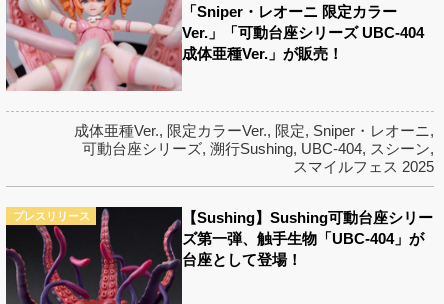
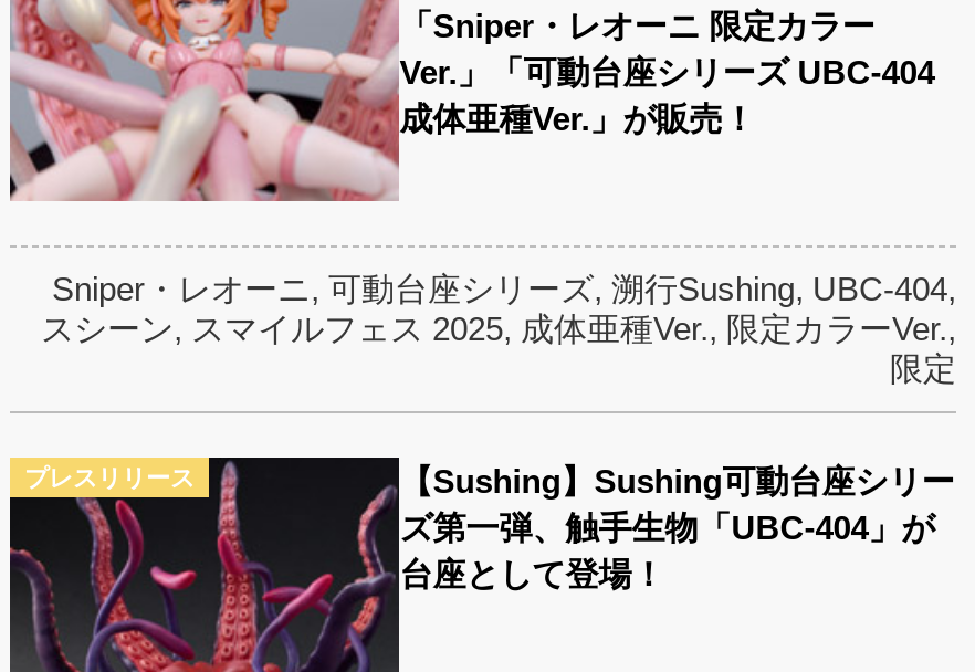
- 成体亜種Ver.,限定カラーVer.,限定, Sniper・レオーニ,
- 可動台座シリーズ,溯行Sushing, UBC-404,スシーン,
- スマイルフェス 2025
+ Sniper・レオーニ,可動台座シリーズ,溯行Sushing, UBC-404,
+ スシーン,スマイルフェス 2025,成体亜種Ver.,限定カラーVer.,
+ 限定
